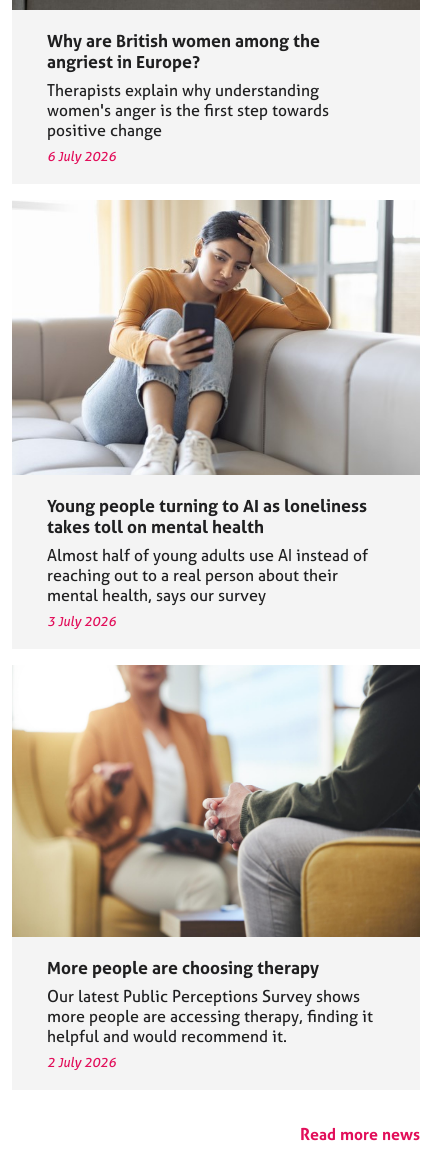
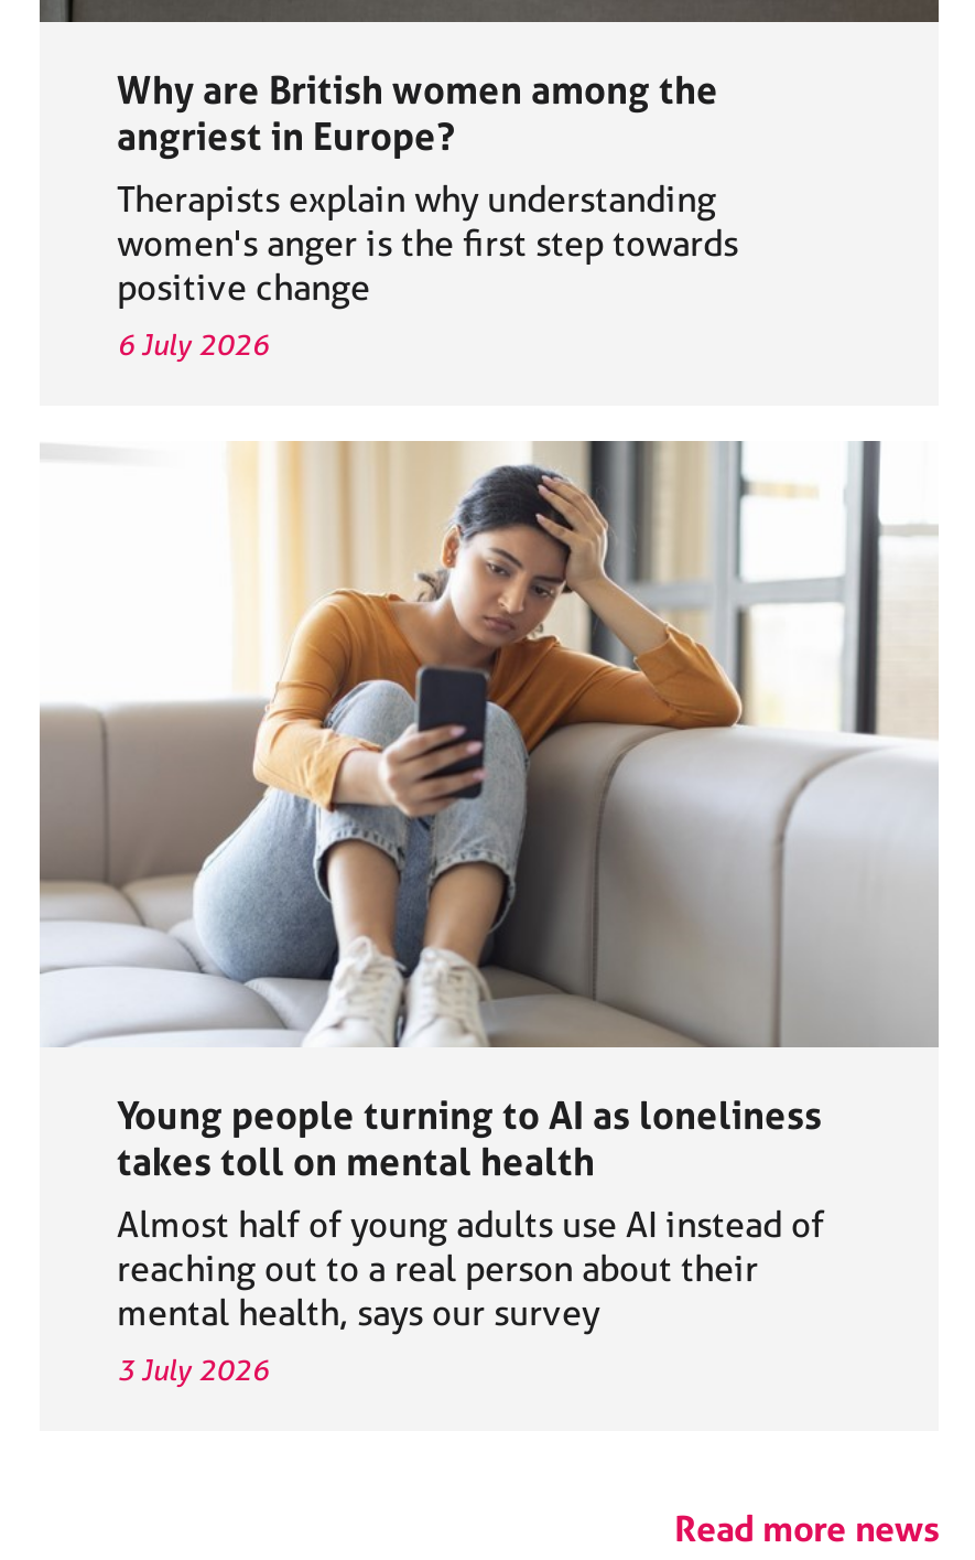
- [image]
- More people are choosing therapy
- Our latest Public Perceptions Survey shows
- more people are accessing therapy, finding it
- helpful and would recommend it.
- 2 July 2026
